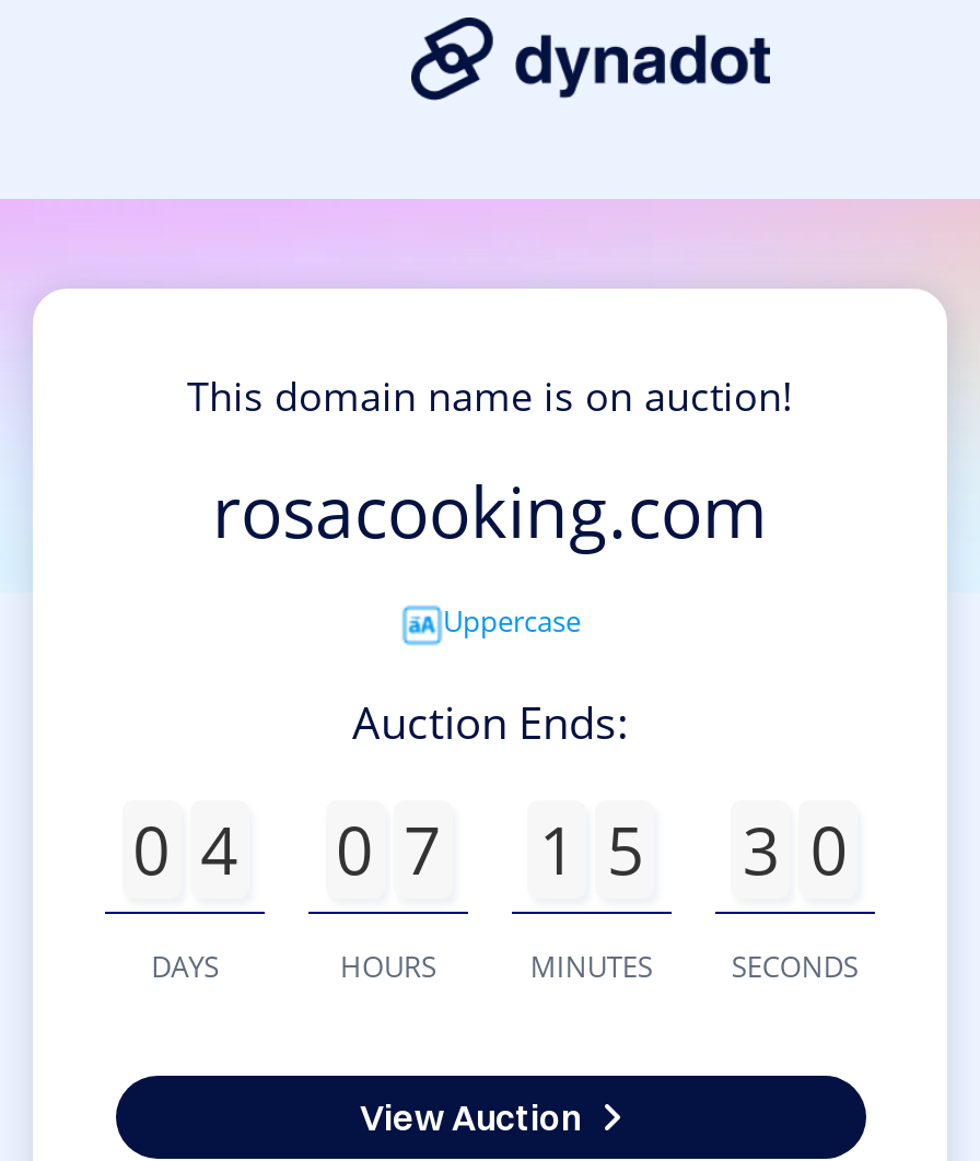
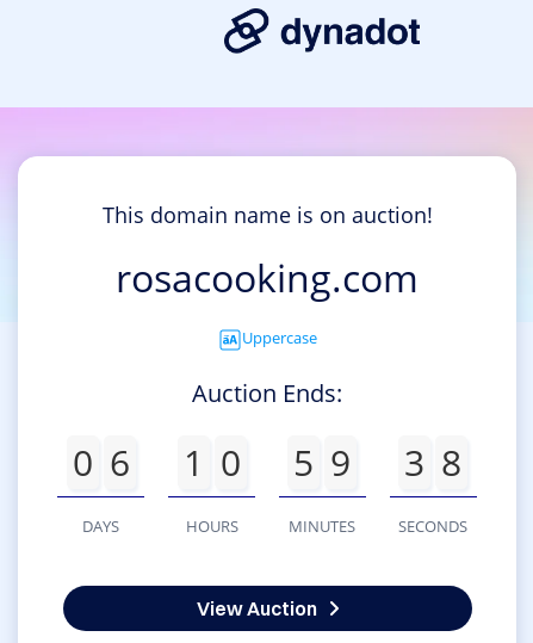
- 0 4
+ 0 6

- 0 7
+ 1 0

- 1 5
+ 5 9

- 3 0
+ 3 8
